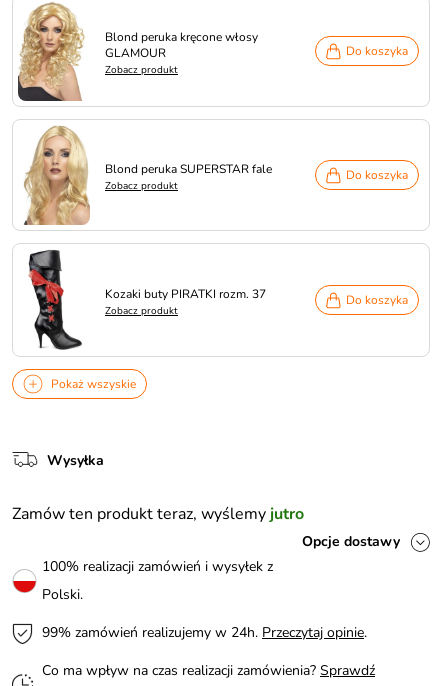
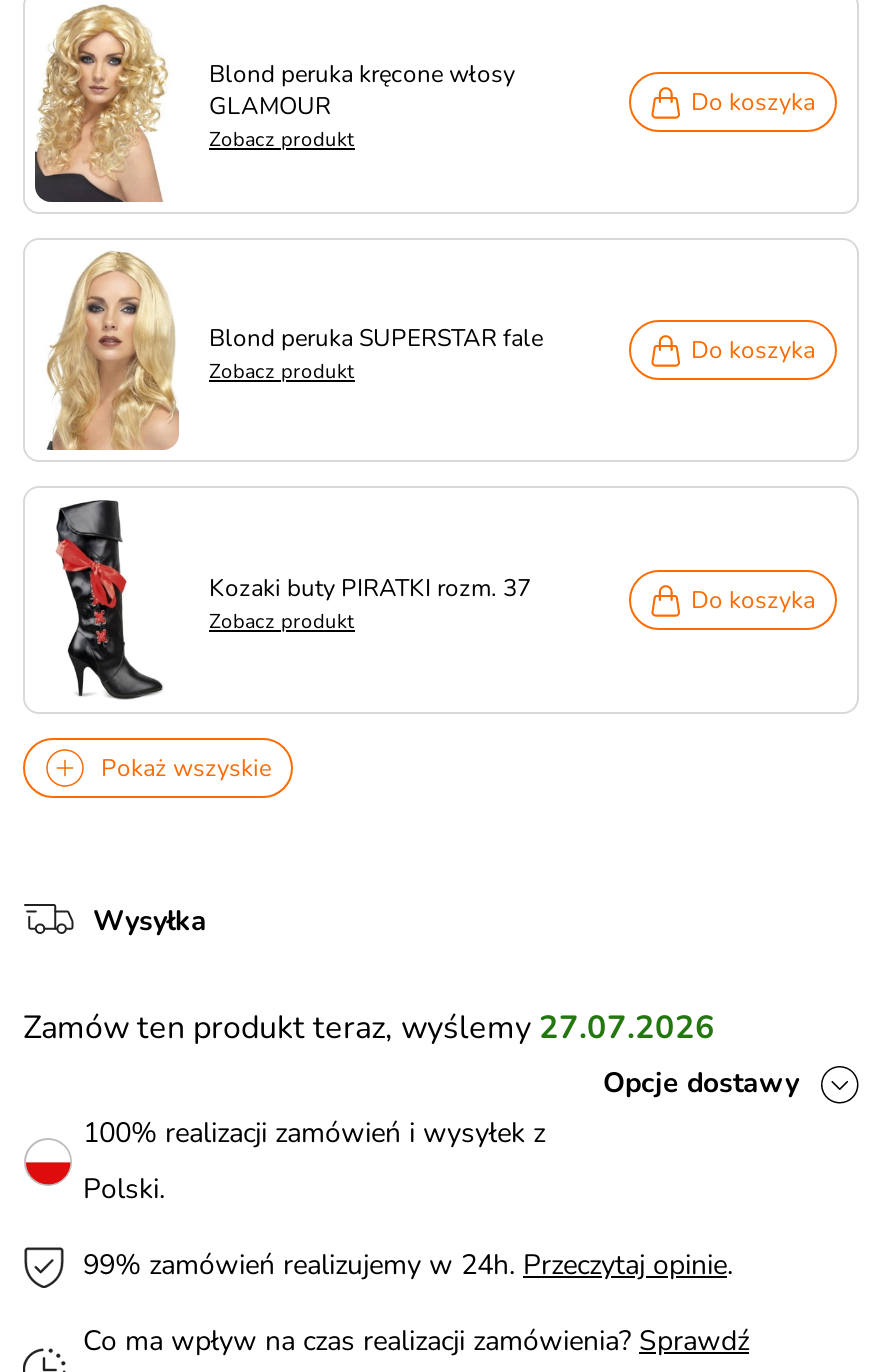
- Zamów ten produkt teraz, wyślemy jutro
+ Zamów ten produkt teraz, wyślemy 27.07.2026
